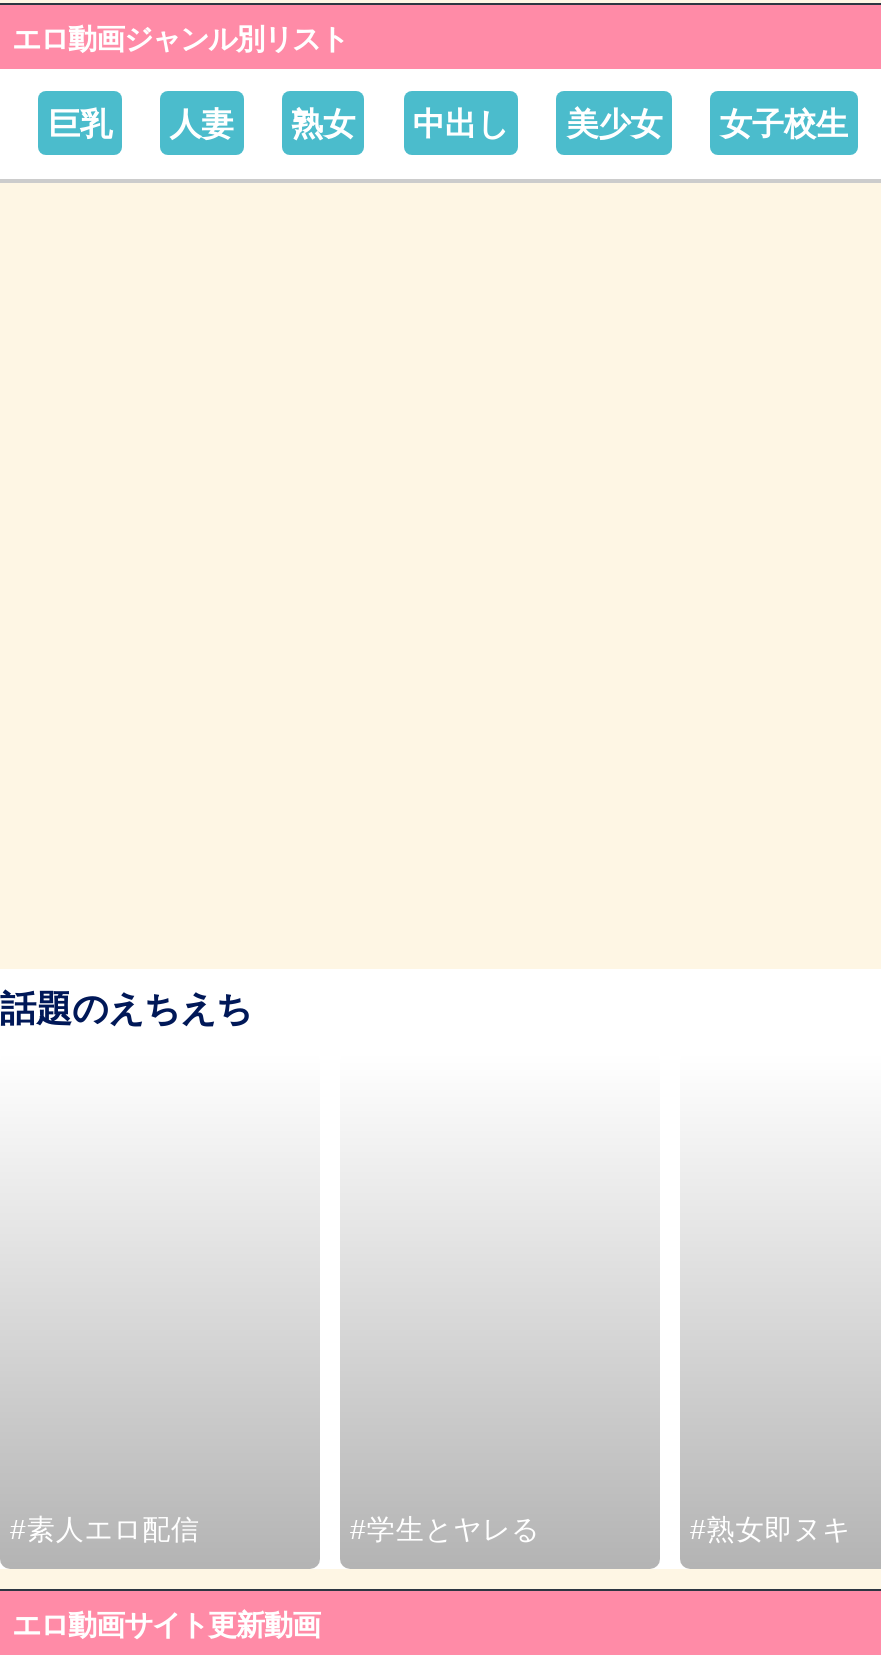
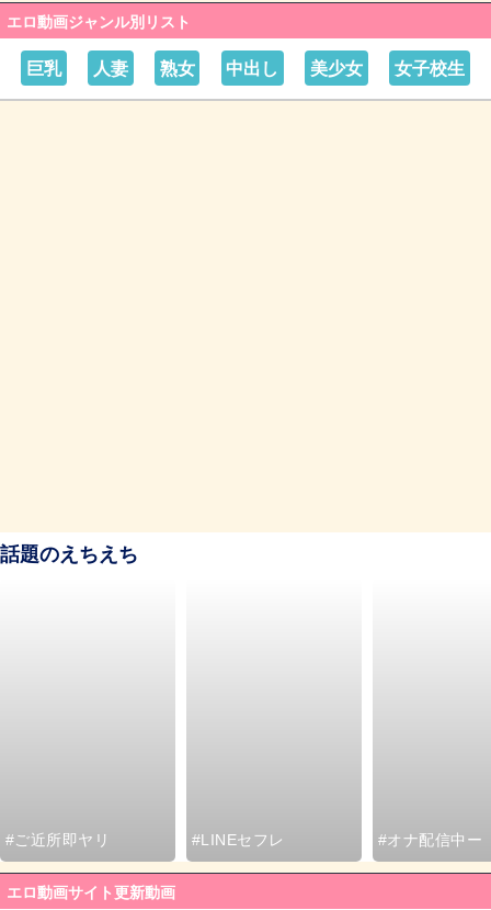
- #素人エロ配信
- #学生とヤレる
- #熟女即ヌキ
+ #ご近所即ヤリ
+ #LINEセフレ
+ #オナ配信中ー
